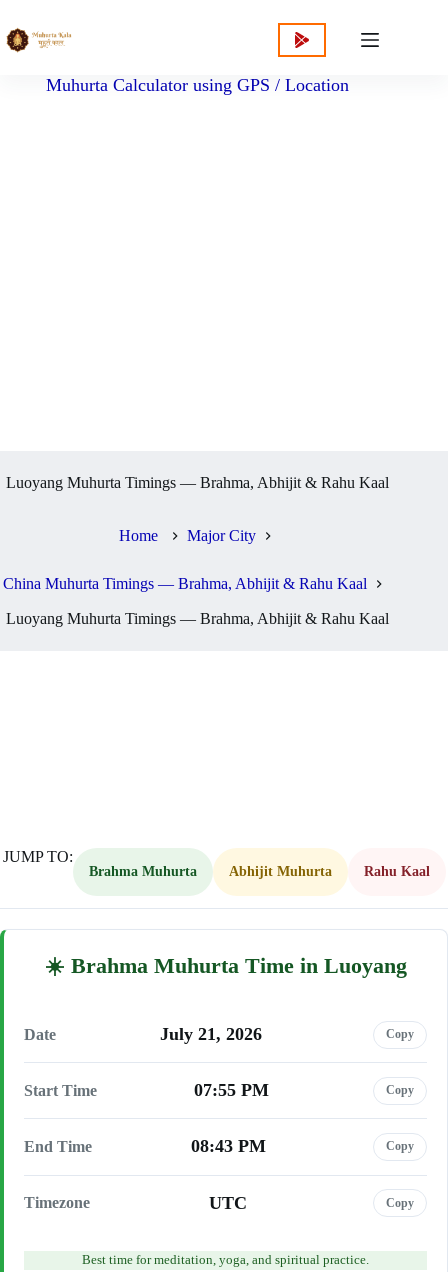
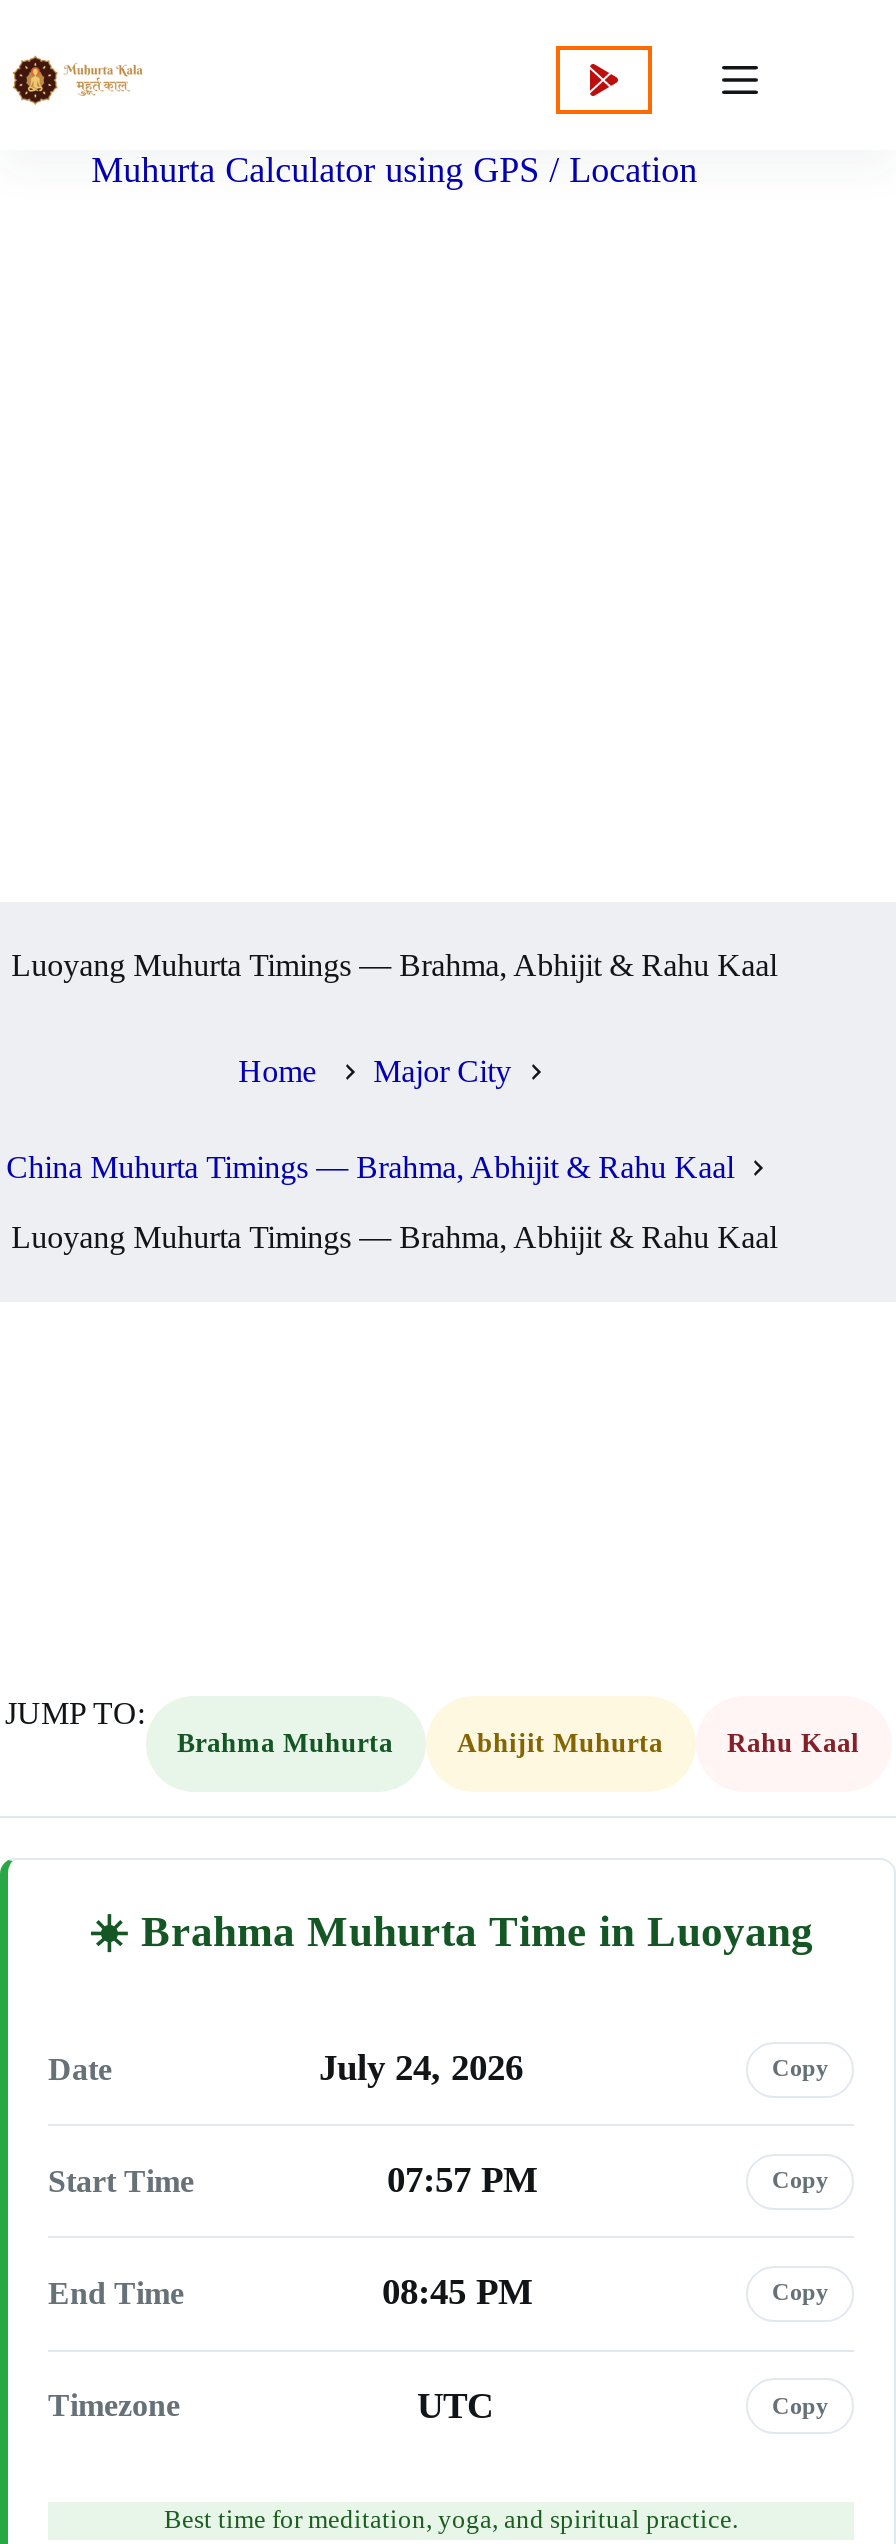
- July 21, 2026
+ July 24, 2026

- 07:55 PM
+ 07:57 PM

- 08:43 PM
+ 08:45 PM
